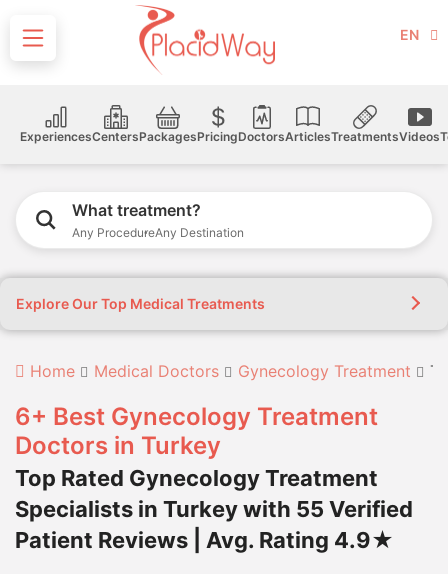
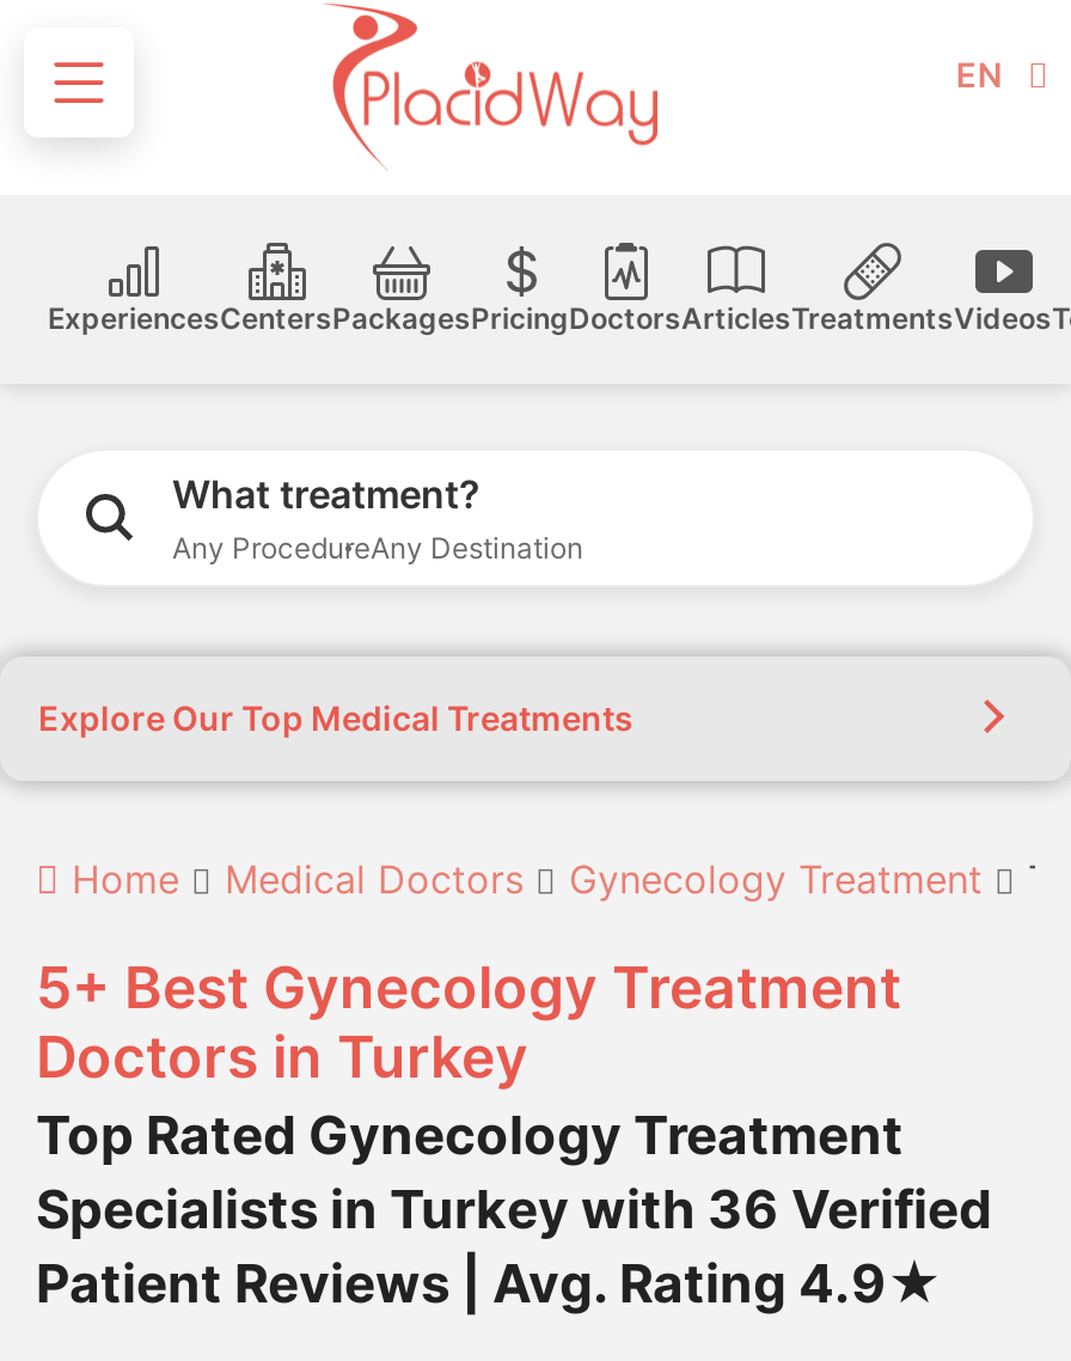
- 6+ Best Gynecology Treatment
+ 5+ Best Gynecology Treatment

- Specialists in Turkey with 55 Verified
+ Specialists in Turkey with 36 Verified
